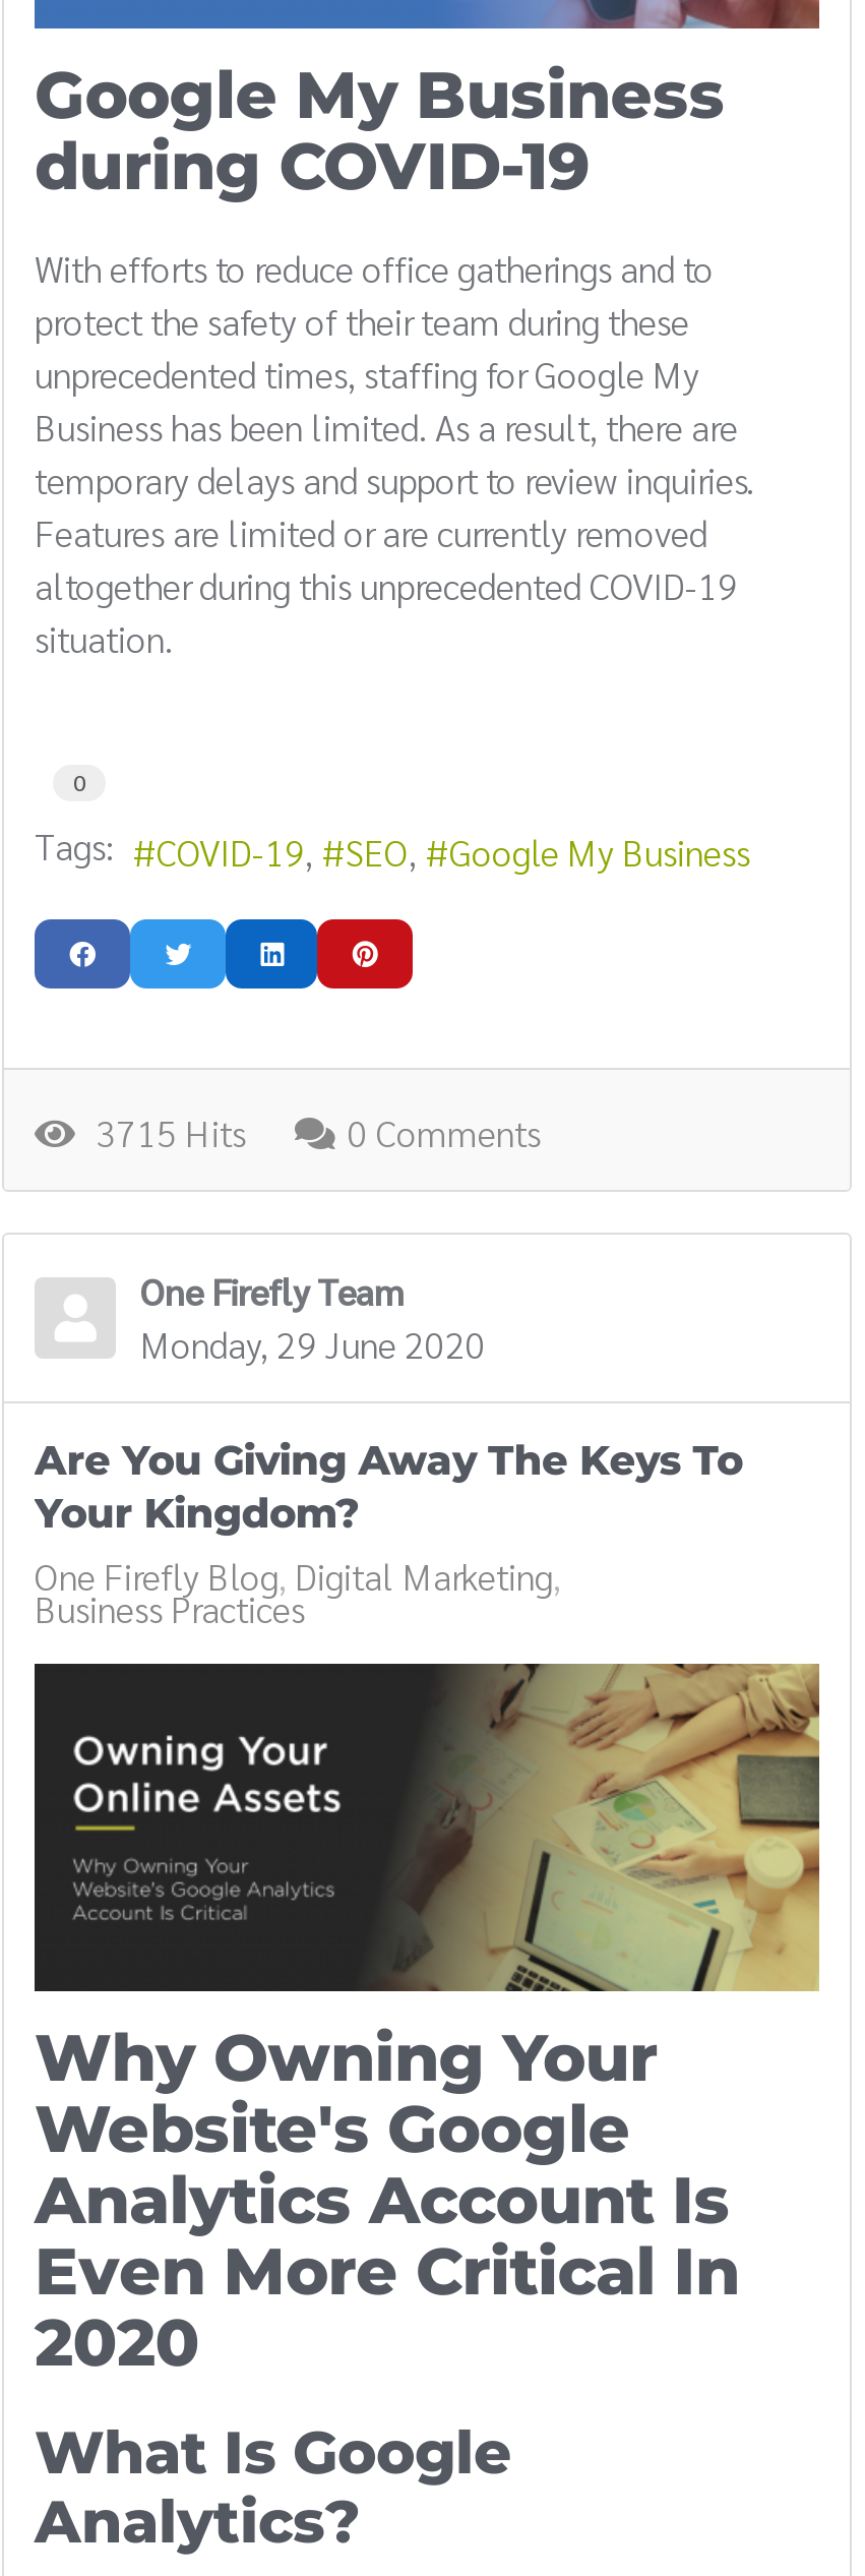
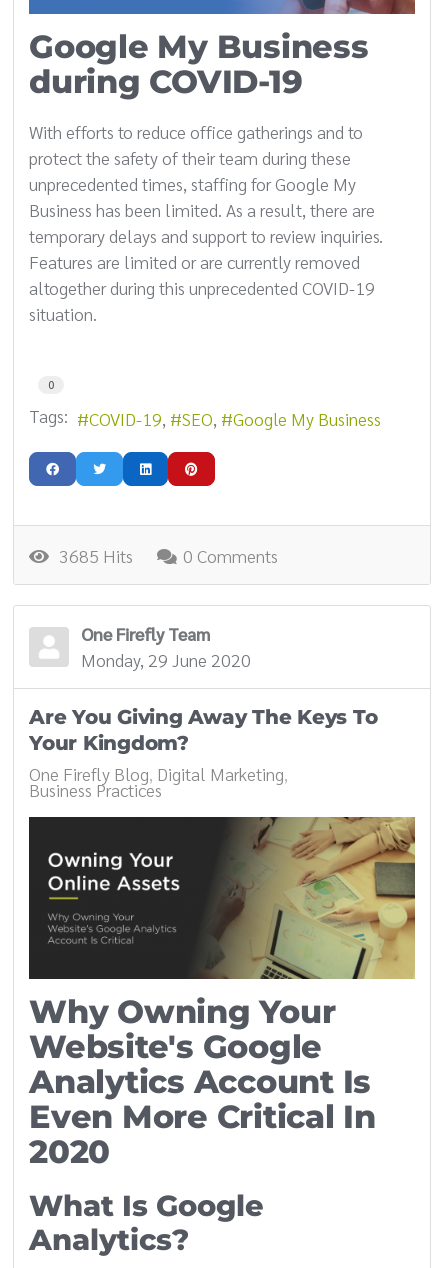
- 3715 Hits
+ 3685 Hits
